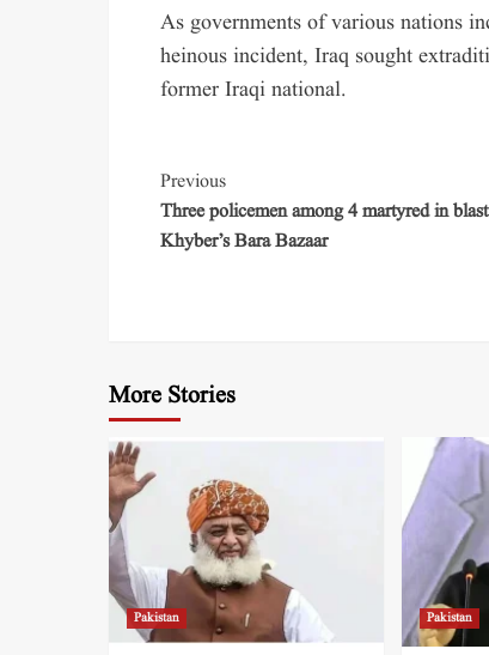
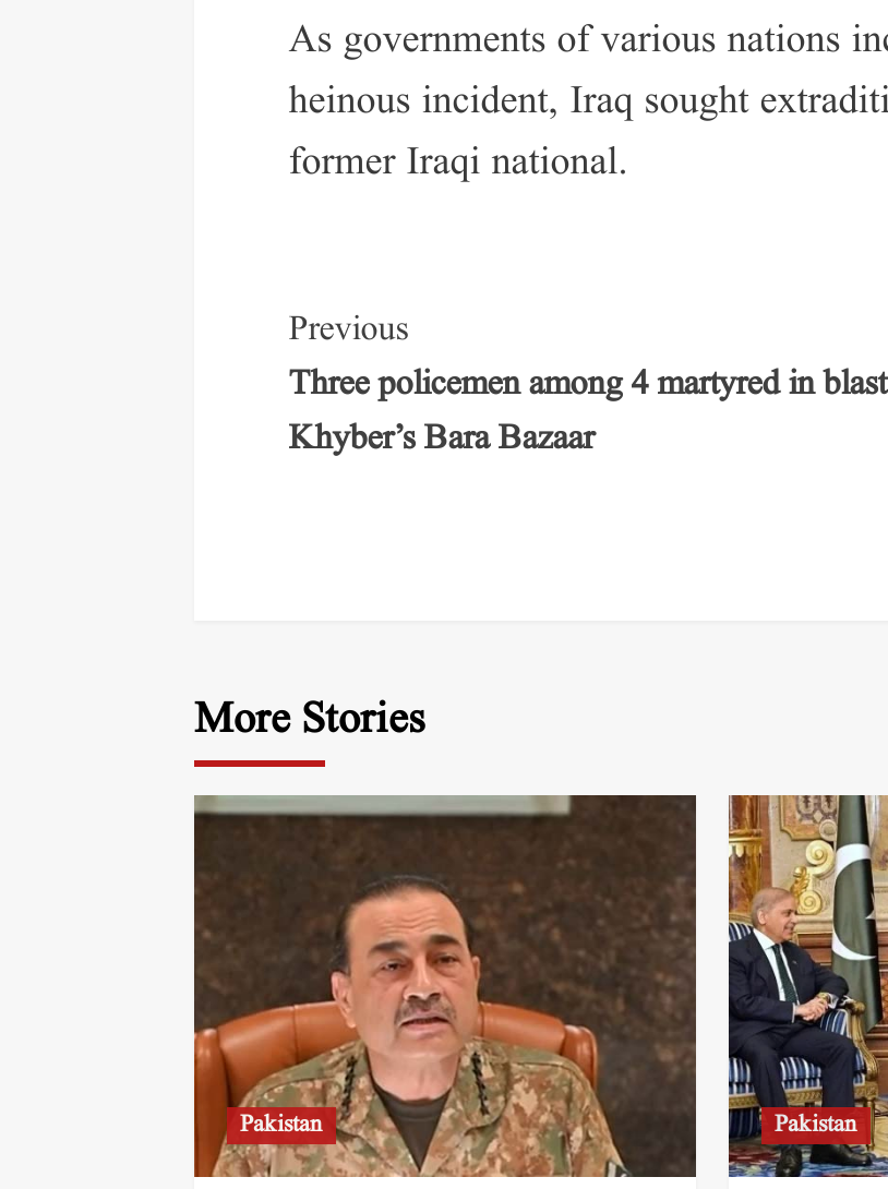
- [image]
+ [image]

- [image]
+ [image]
